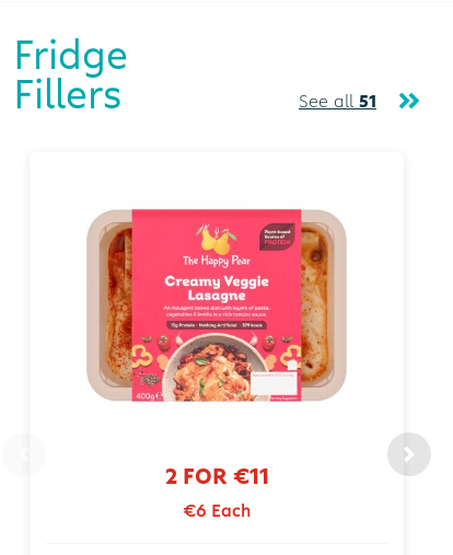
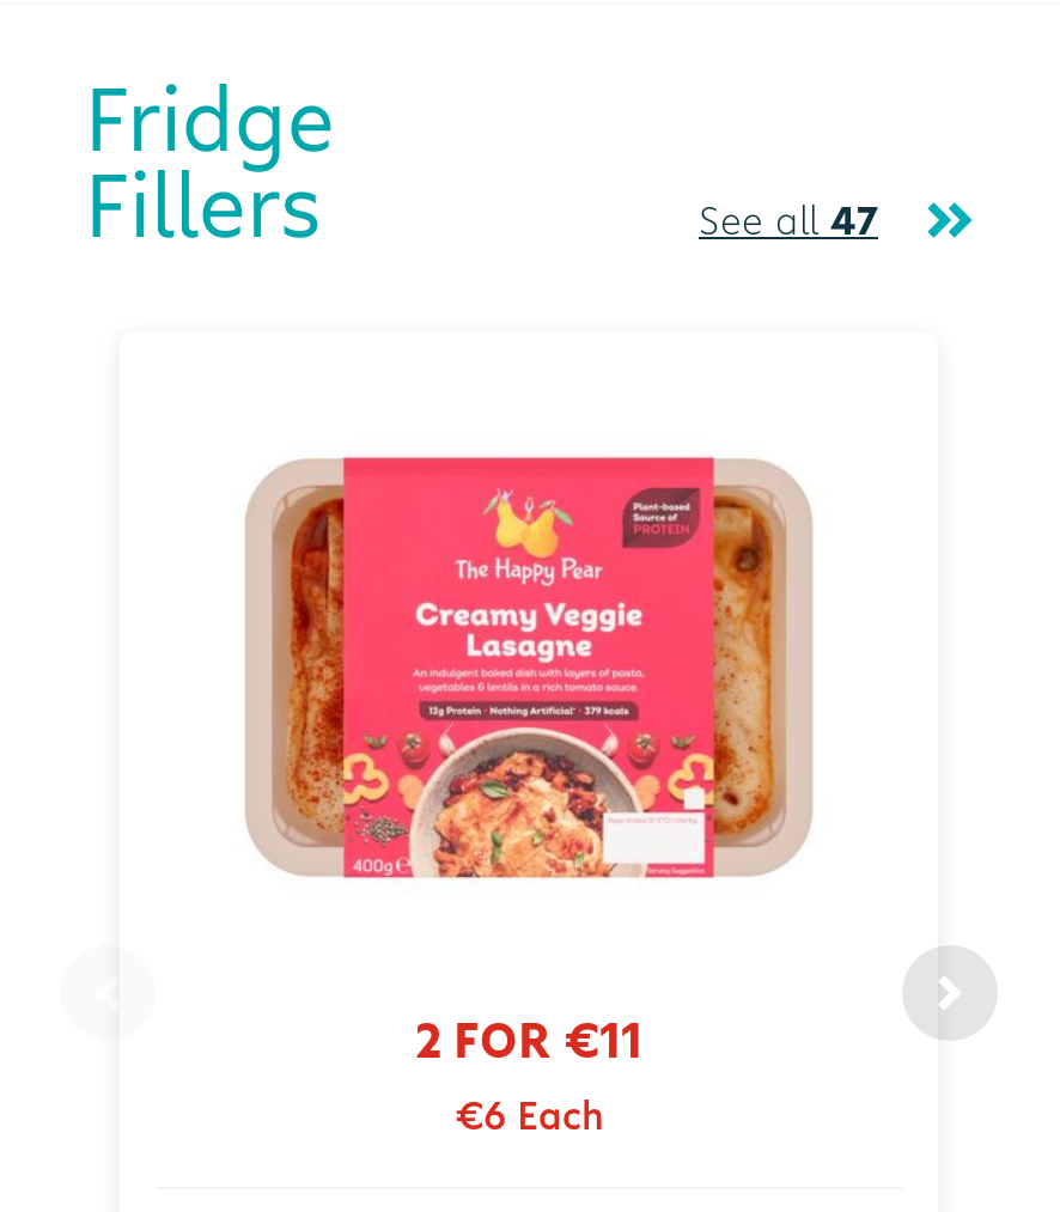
- See all 51
+ See all 47
